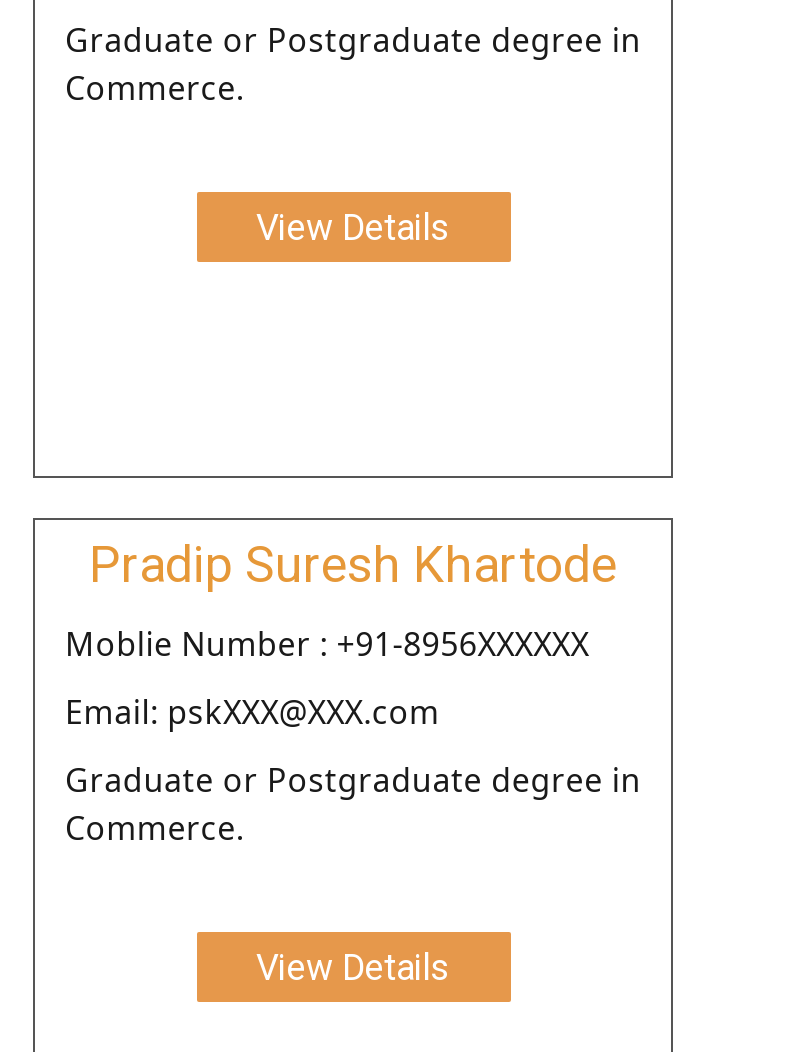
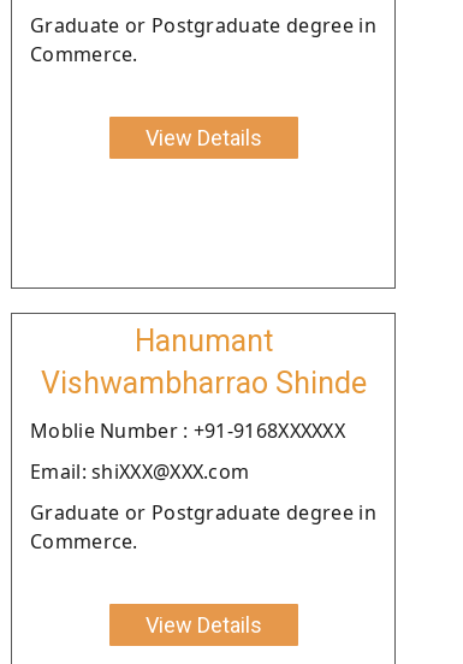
- Pradip Suresh Khartode
+ Hanumant
+ Vishwambharrao Shinde

- Moblie Number : +91-8956XXXXXX
+ Moblie Number : +91-9168XXXXXX

- Email: pskXXX@XXX.com
+ Email: shiXXX@XXX.com
